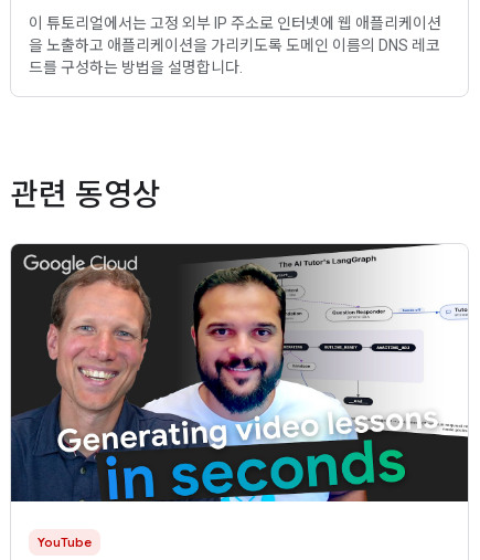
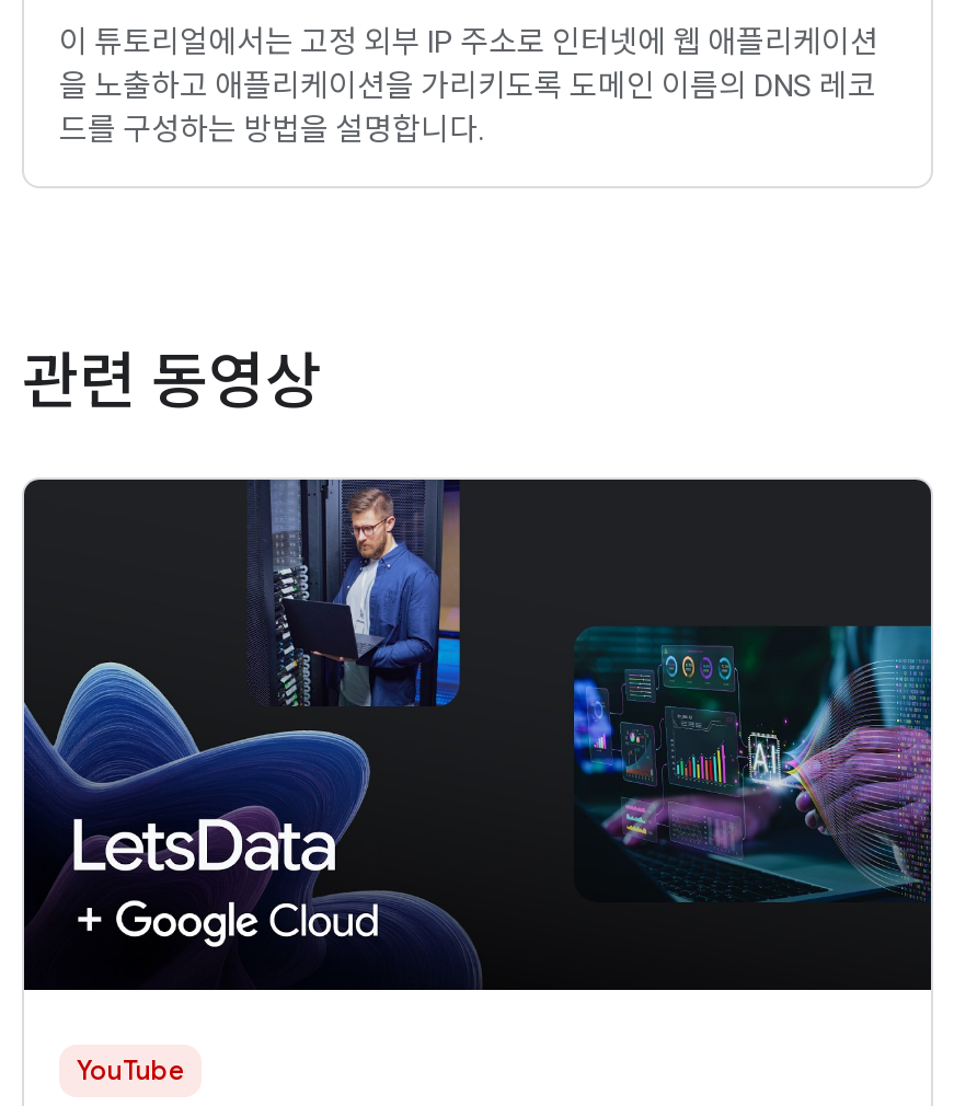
- [image]
+ [image]
